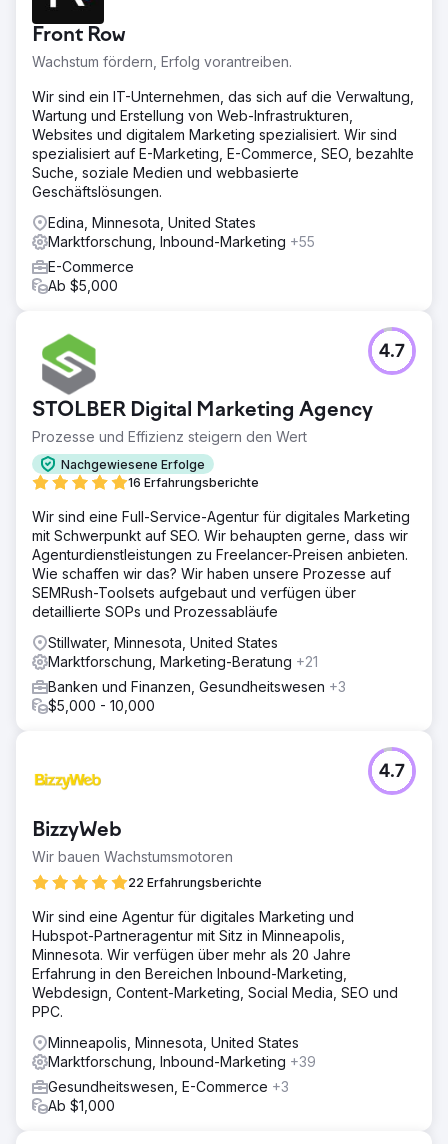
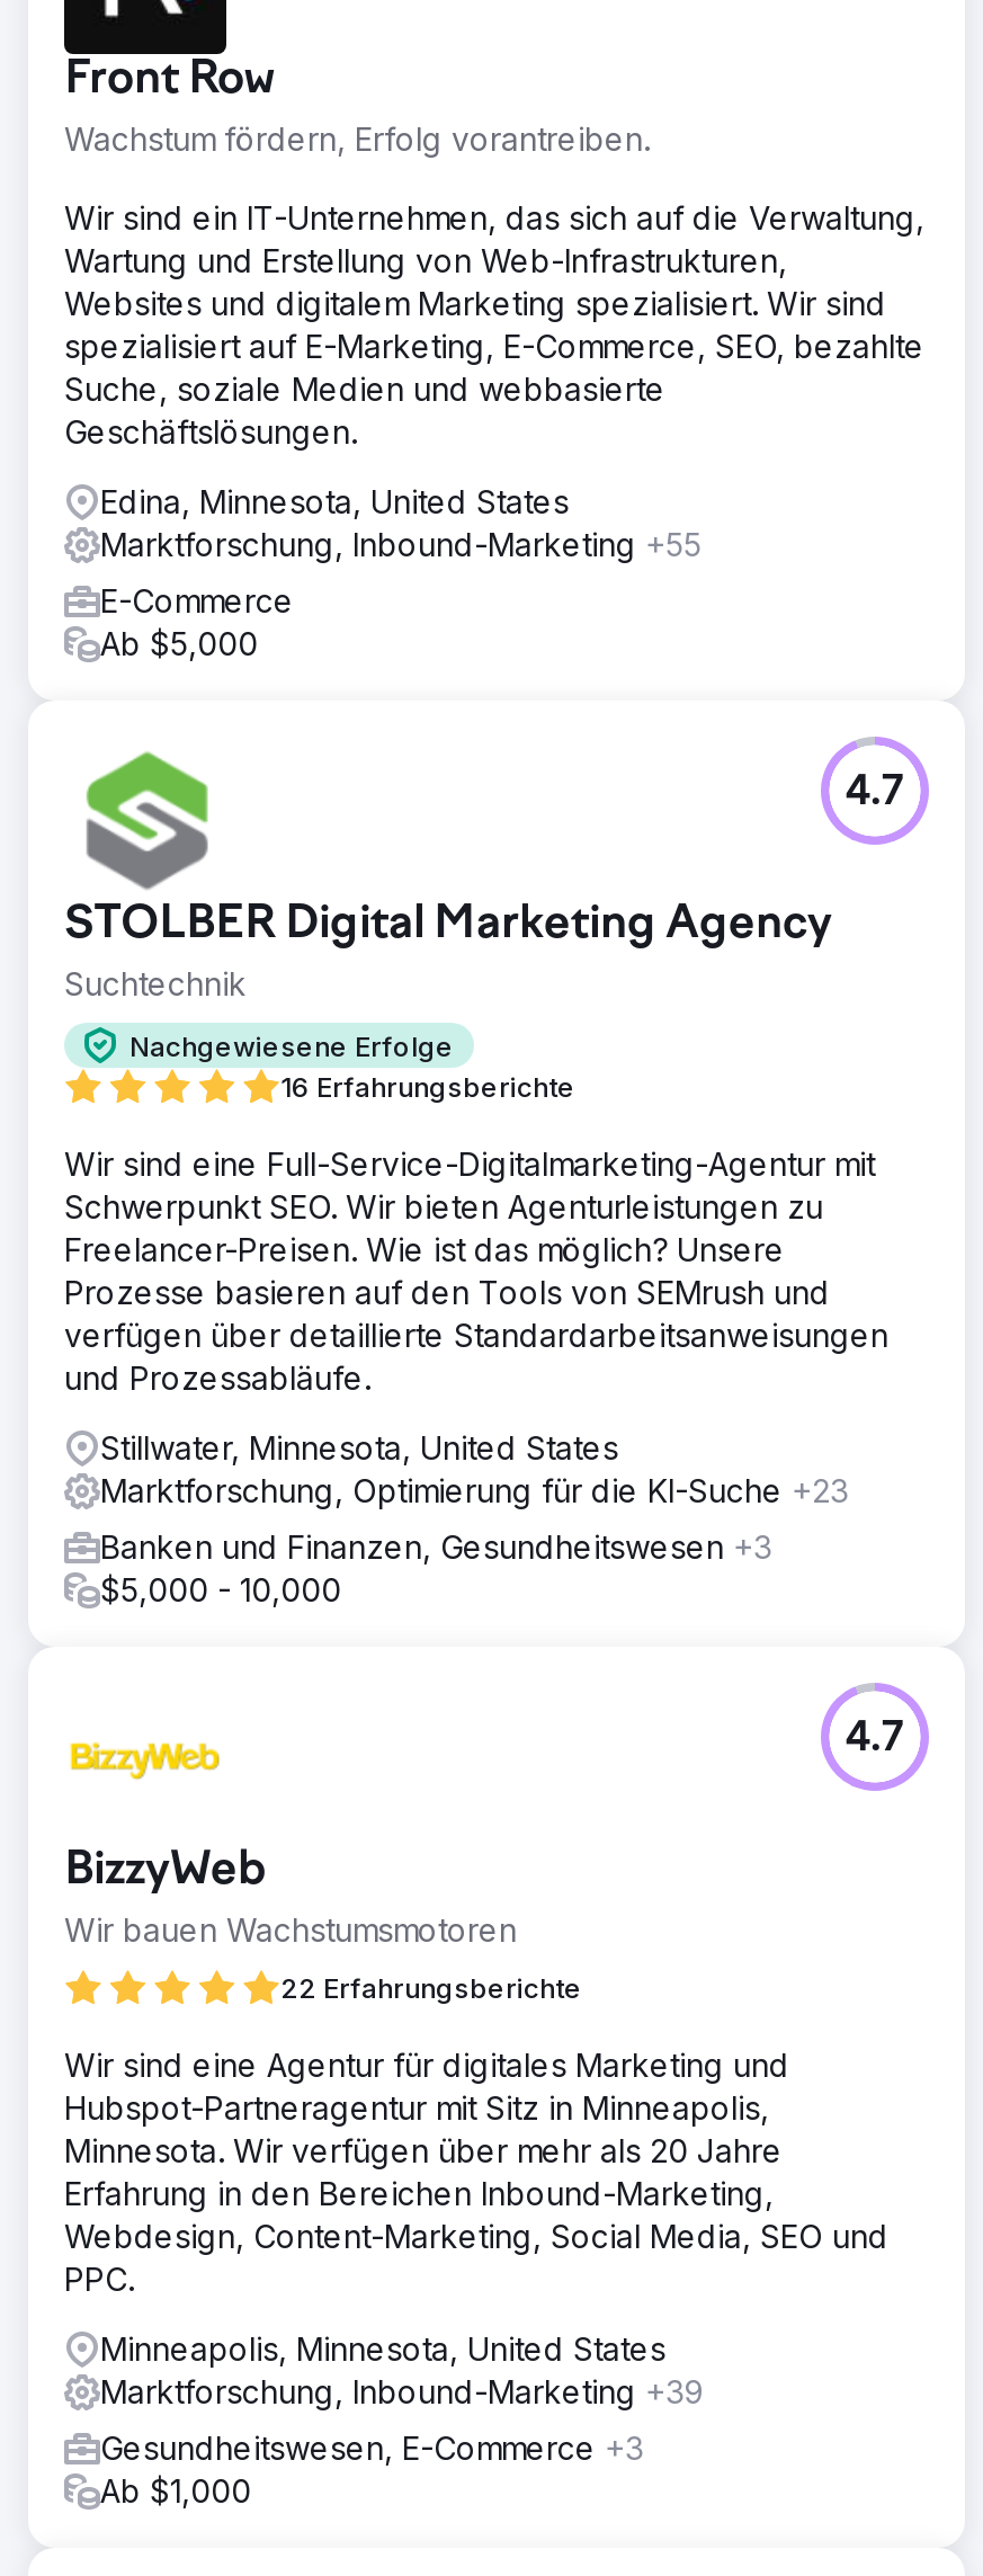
- Prozesse und Effizienz steigern den Wert
+ Suchtechnik

- Wir sind eine Full-Service-Agentur für digitales Marketing
- mit Schwerpunkt auf SEO. Wir behaupten gerne, dass wir
- Agenturdienstleistungen zu Freelancer-Preisen anbieten.
- Wie schaffen wir das? Wir haben unsere Prozesse auf
- SEMRush-Toolsets aufgebaut und verfügen über
- detaillierte SOPs und Prozessabläufe
+ Wir sind eine Full-Service-Digitalmarketing-Agentur mit
+ Schwerpunkt SEO. Wir bieten Agenturleistungen zu
+ Freelancer-Preisen. Wie ist das möglich? Unsere
+ Prozesse basieren auf den Tools von SEMrush und
+ verfügen über detaillierte Standardarbeitsanweisungen
+ und Prozessabläufe.

- Marktforschung, Marketing-Beratung +21
+ Marktforschung, Optimierung für die KI-Suche +23
